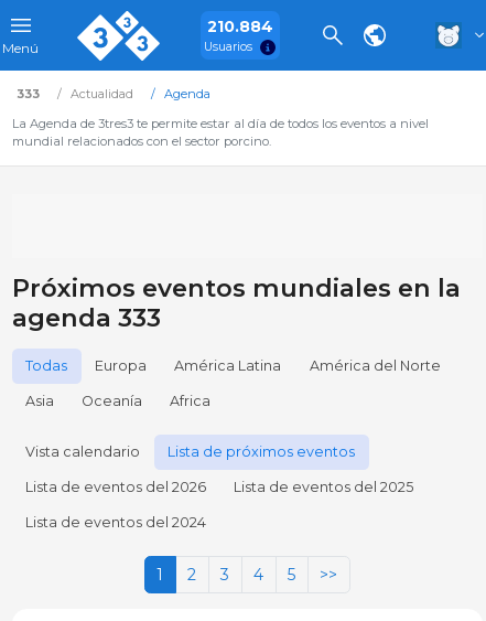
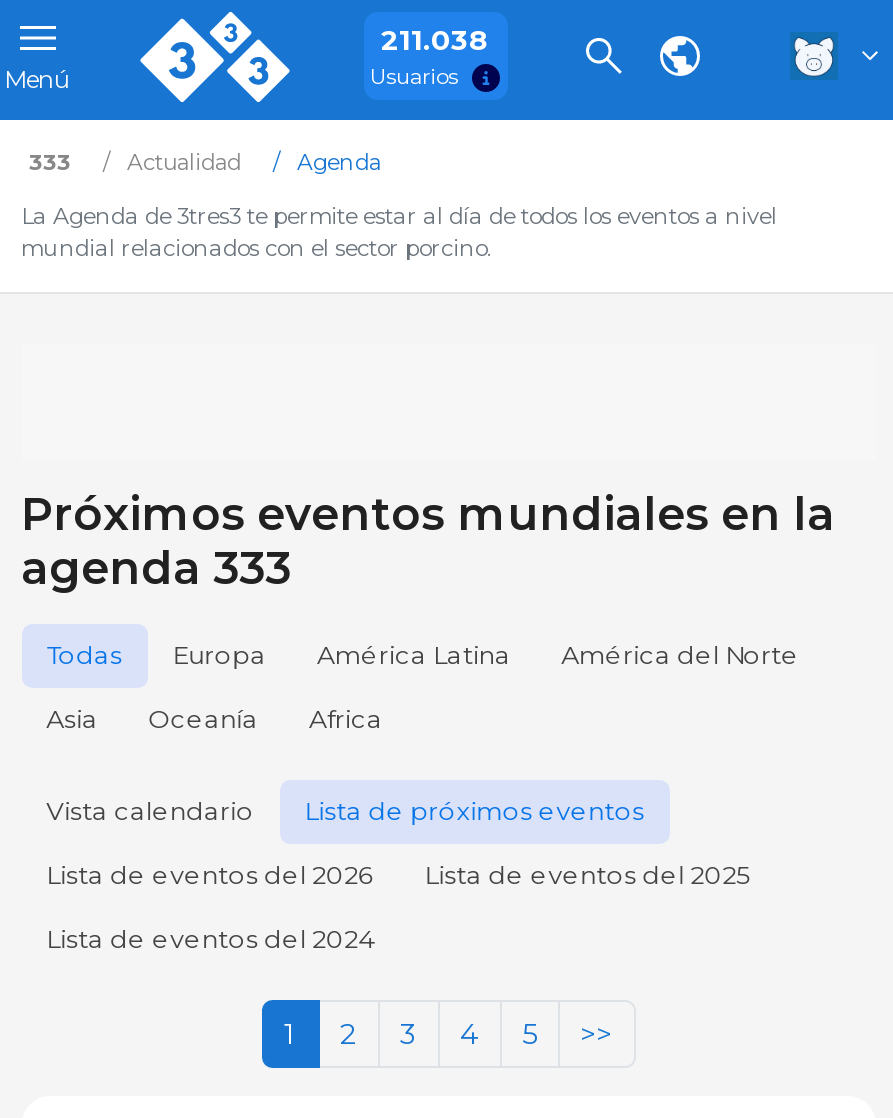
- 210.884
+ 211.038
